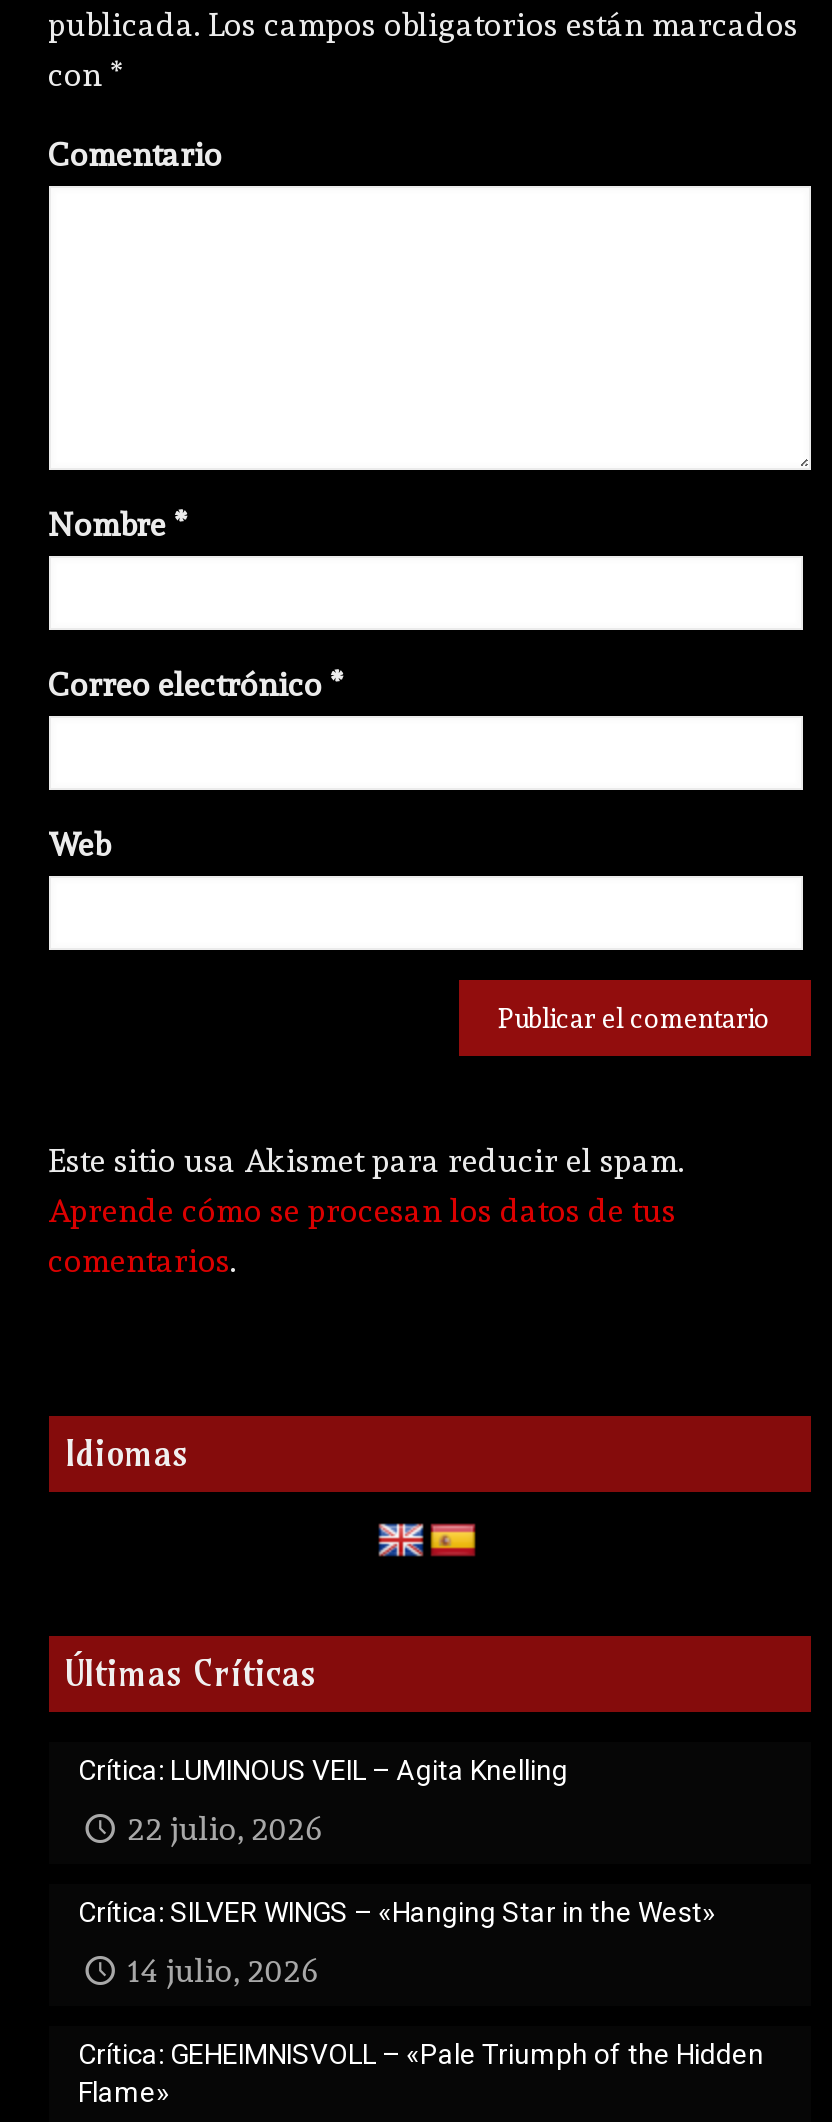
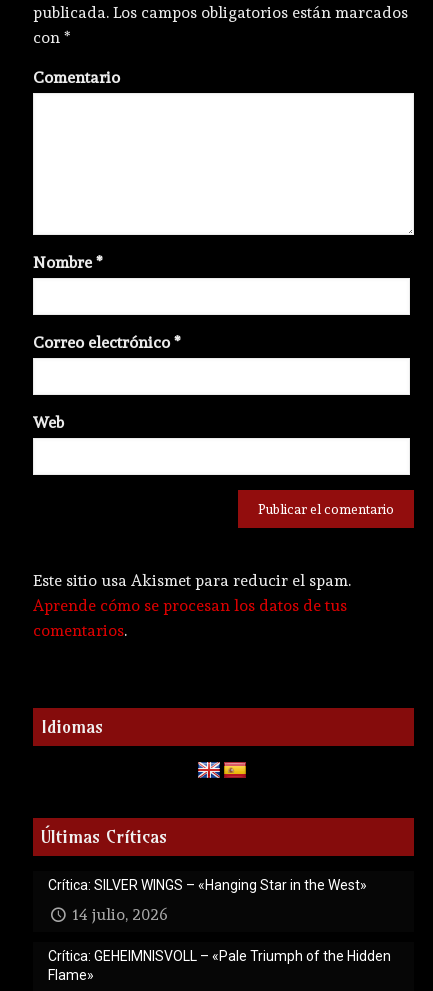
- Crítica: LUMINOUS VEIL – Agita Knelling
- 22 julio, 2026
